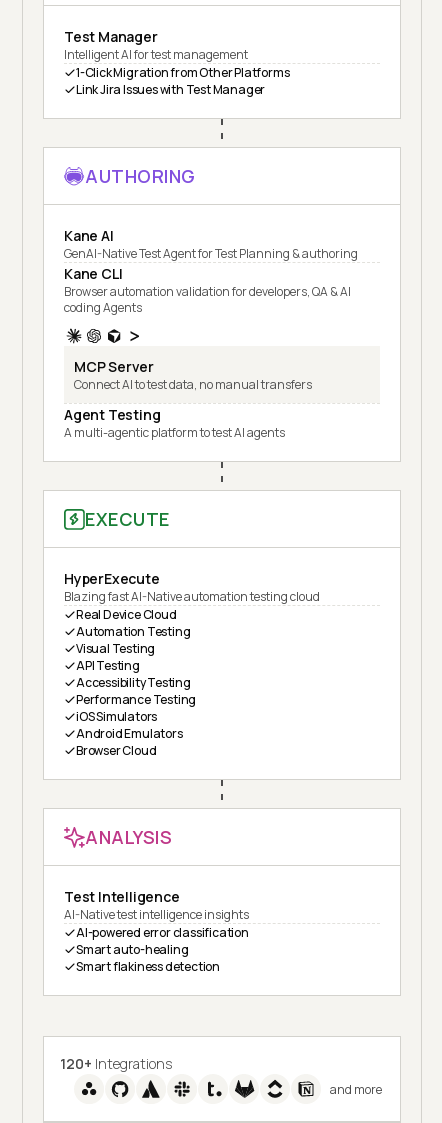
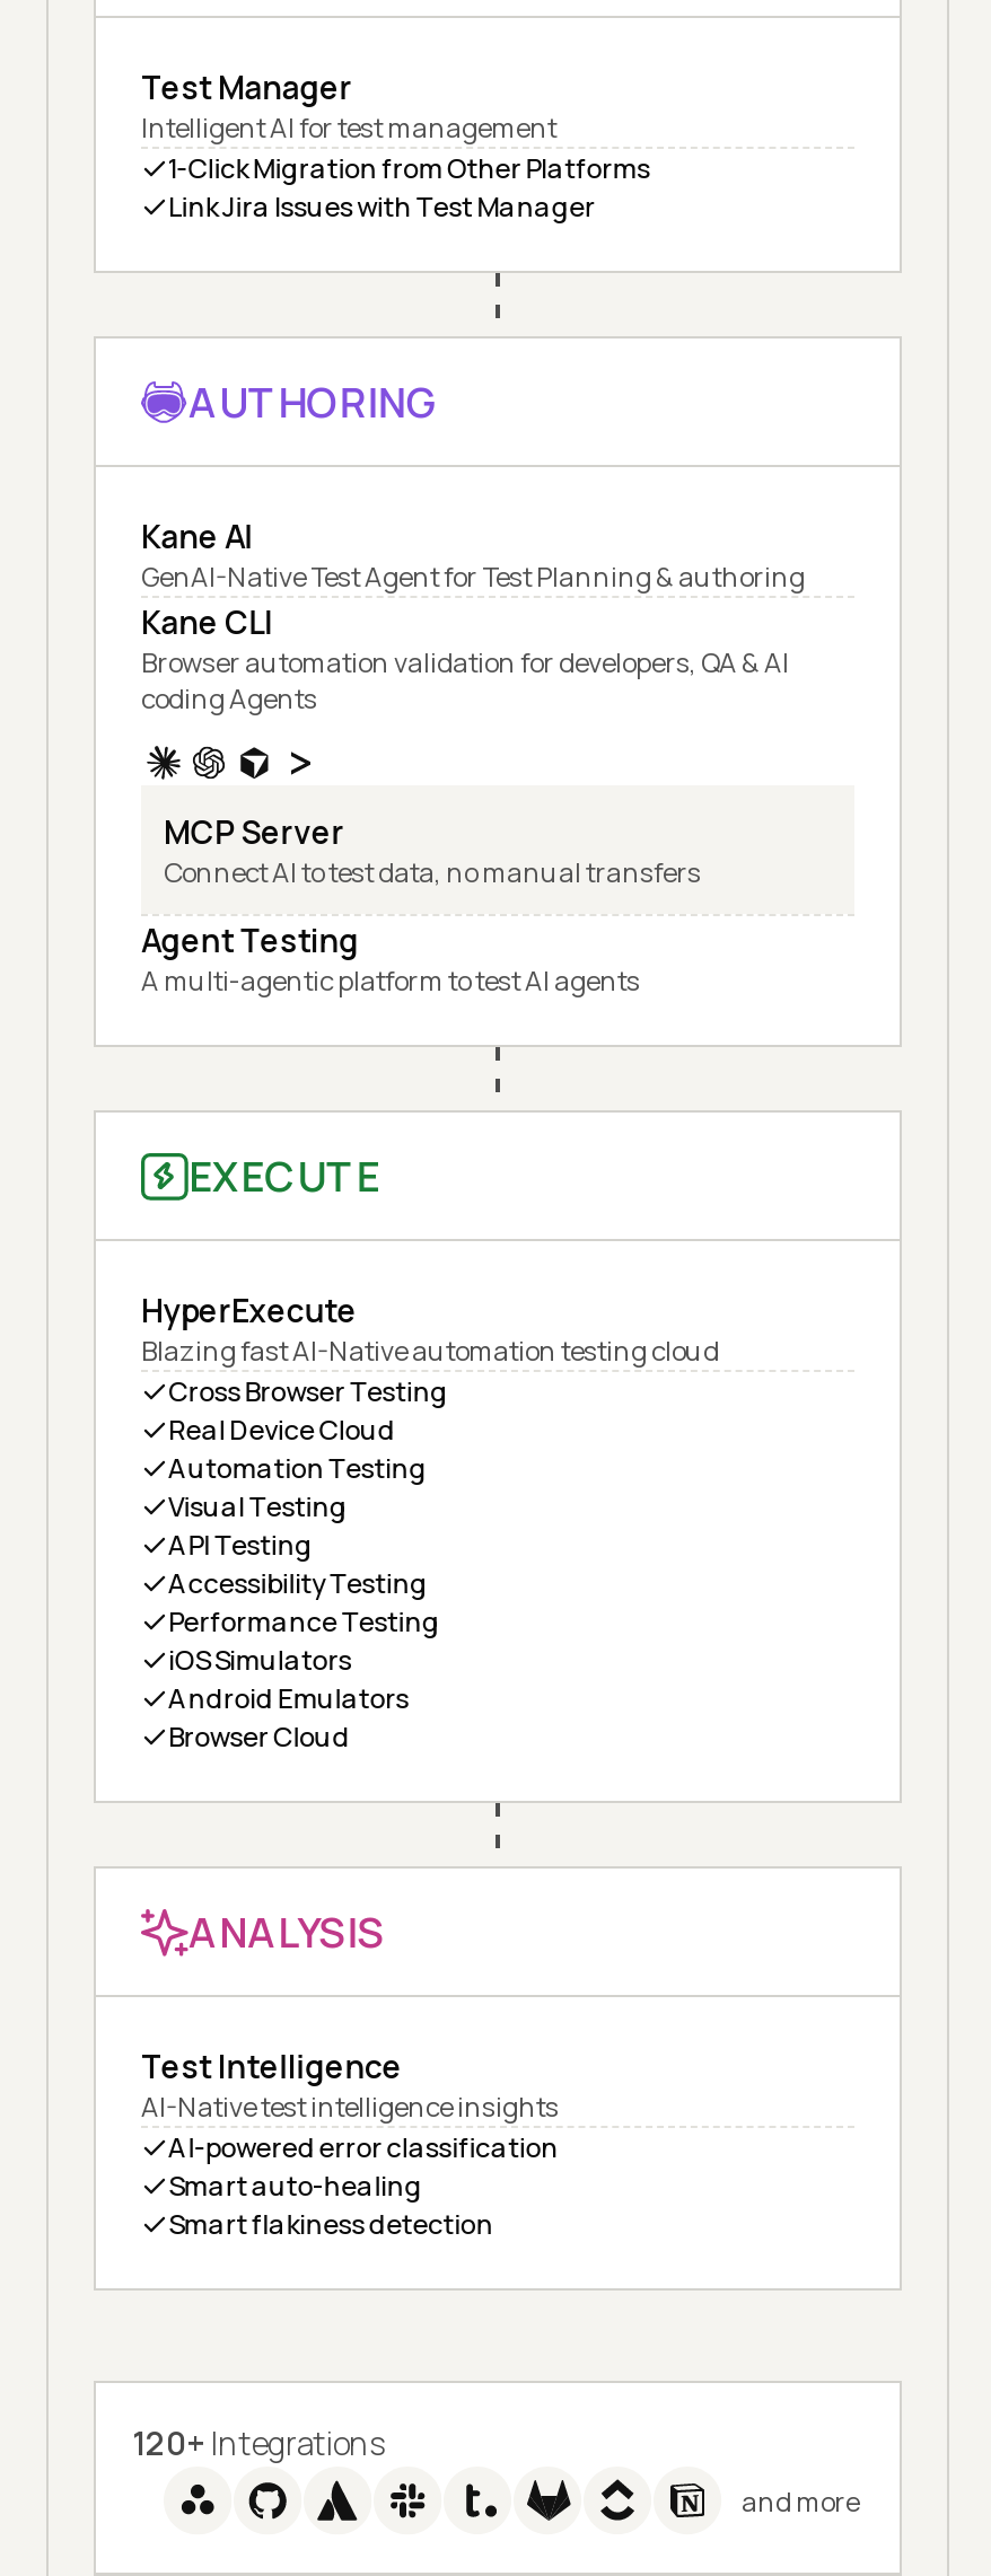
+ Cross Browser Testing
